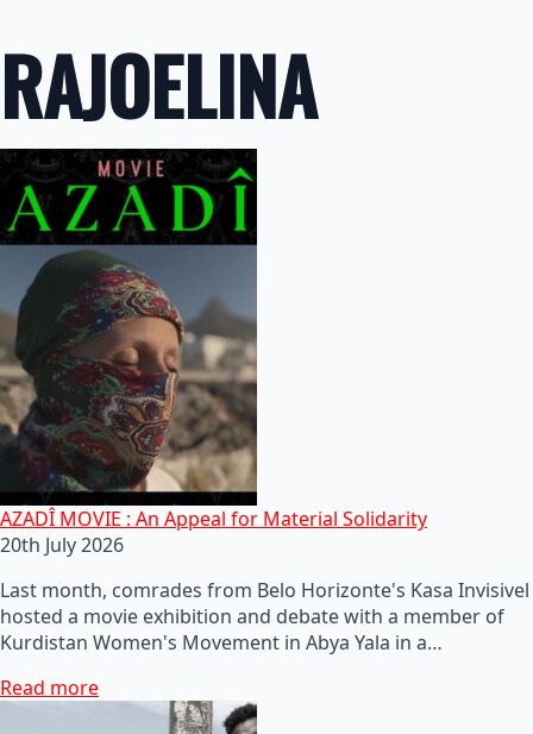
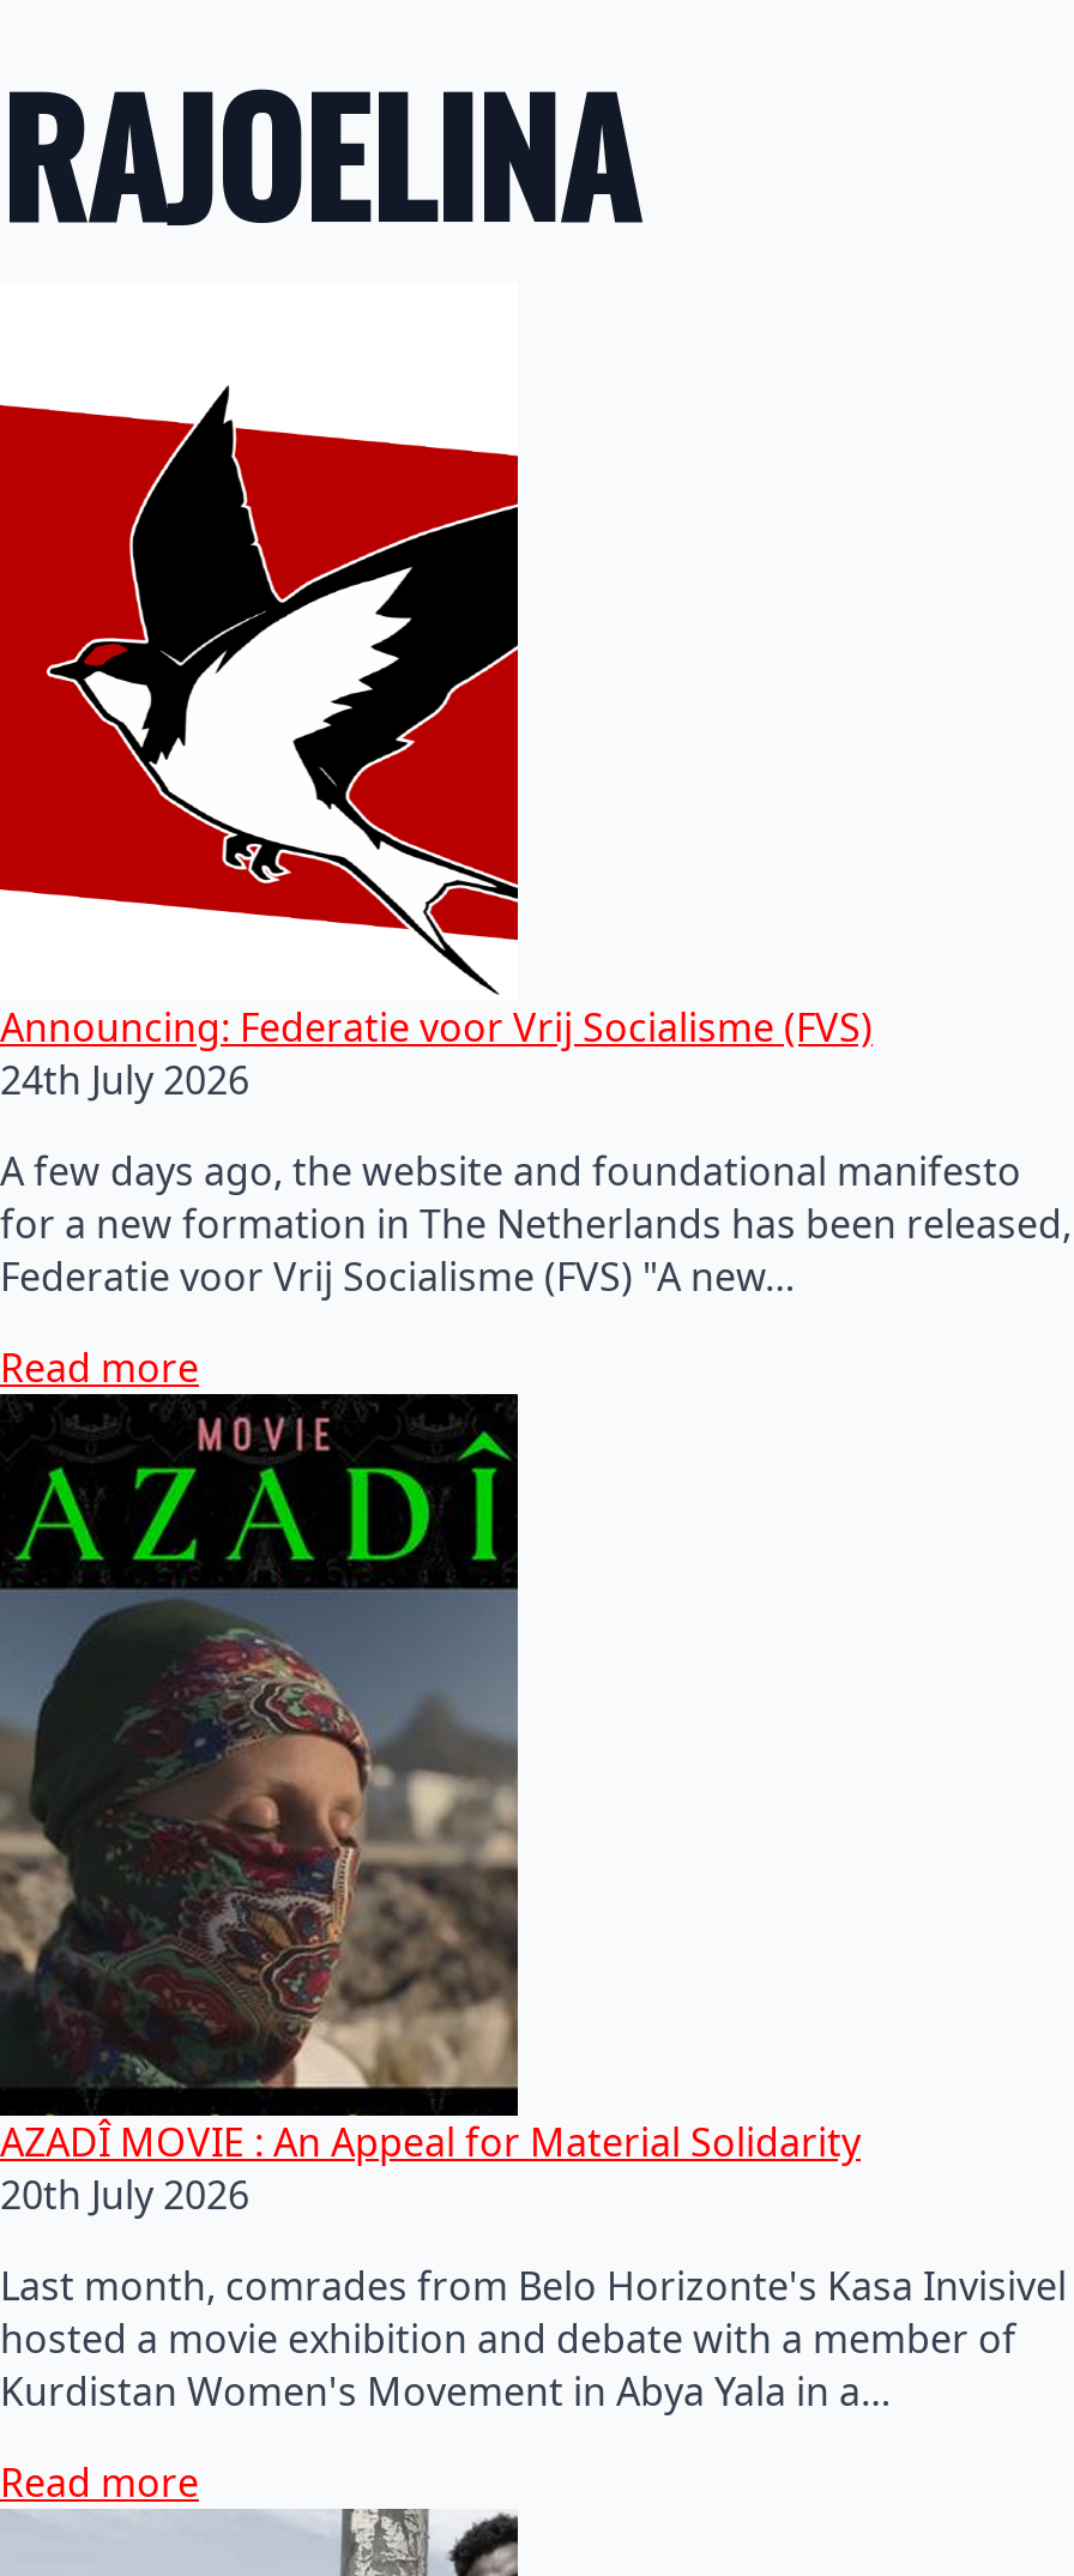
+ [image]
+ Announcing: Federatie voor Vrij Socialisme (FVS)
+ 24th July 2026
+ A few days ago, the website and foundational manifesto
+ for a new formation in The Netherlands has been released,
+ Federatie voor Vrij Socialisme (FVS) "A new…
+ Read more
